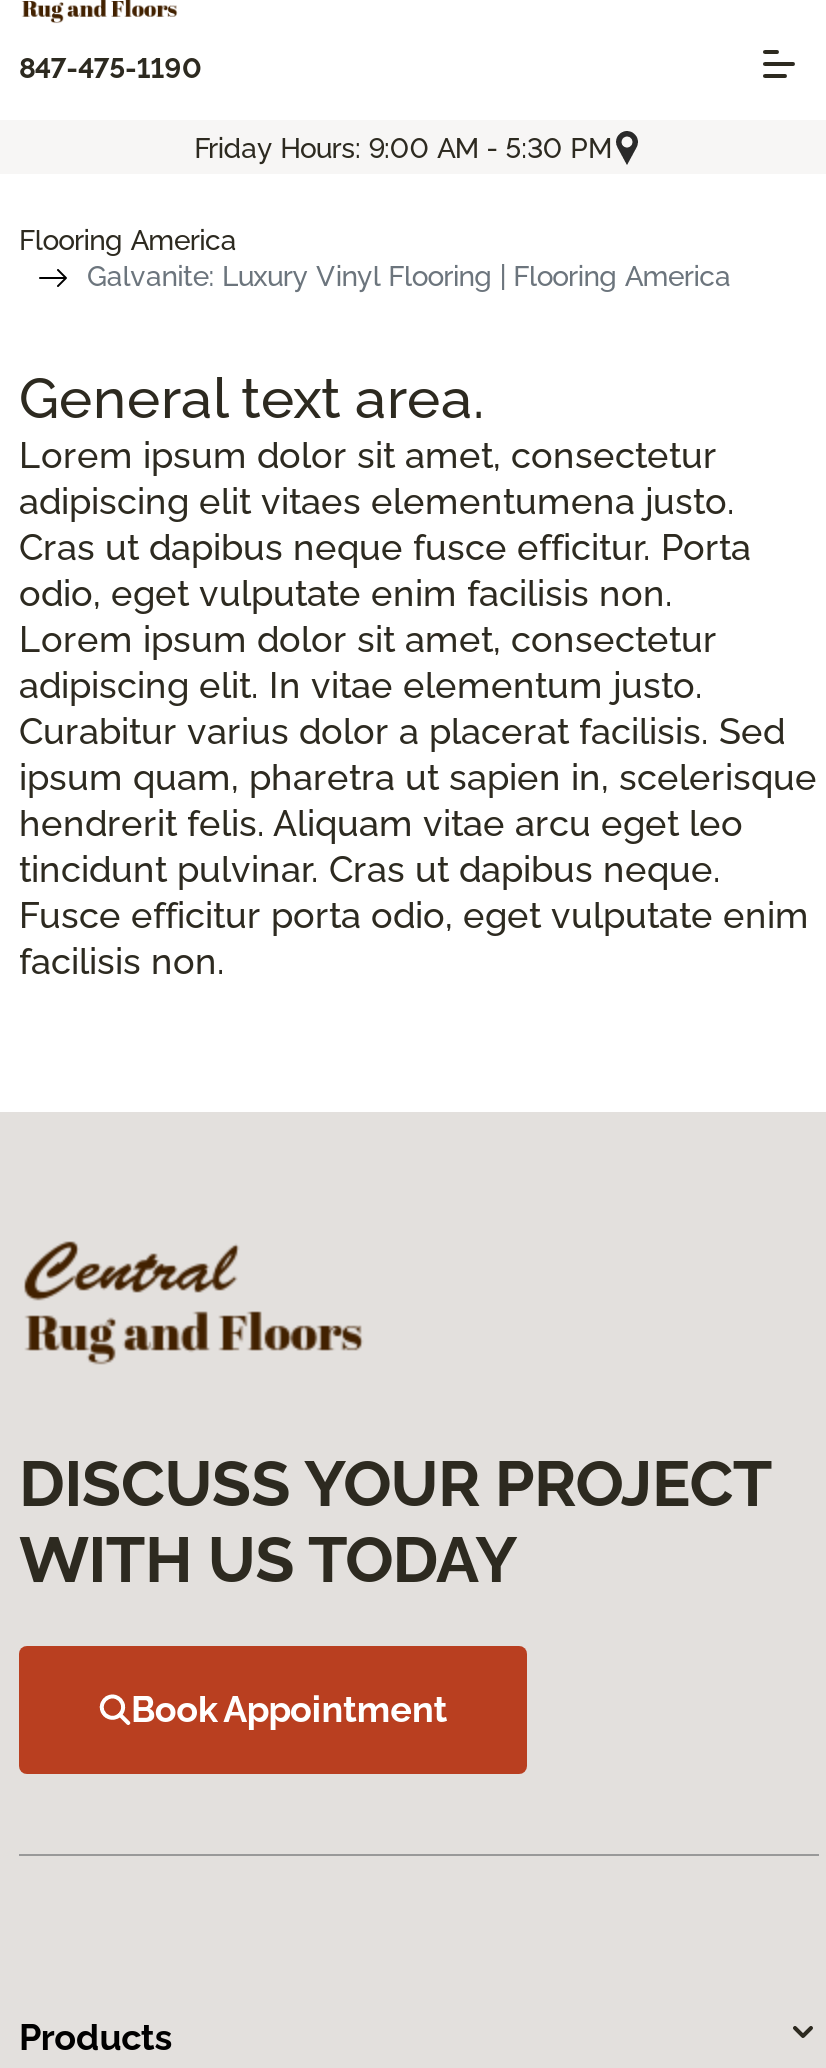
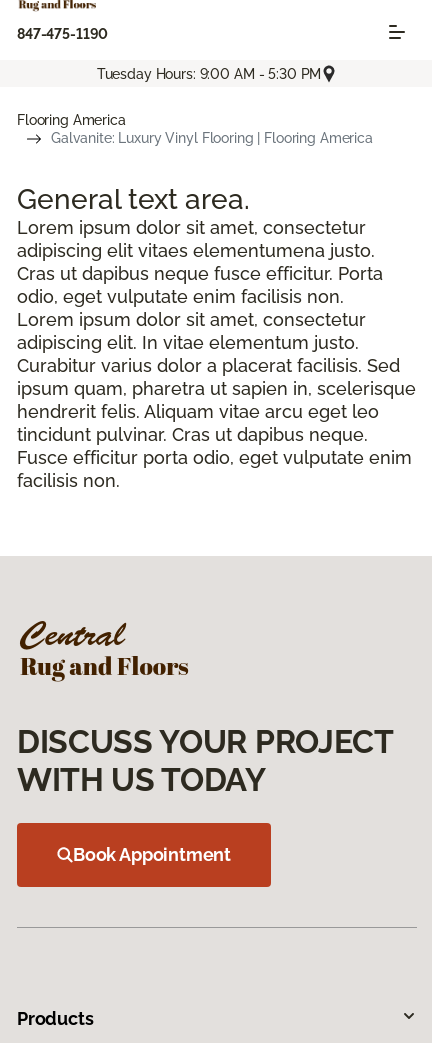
- Friday Hours: 9:00 AM - 5:30 PM
+ Tuesday Hours: 9:00 AM - 5:30 PM
